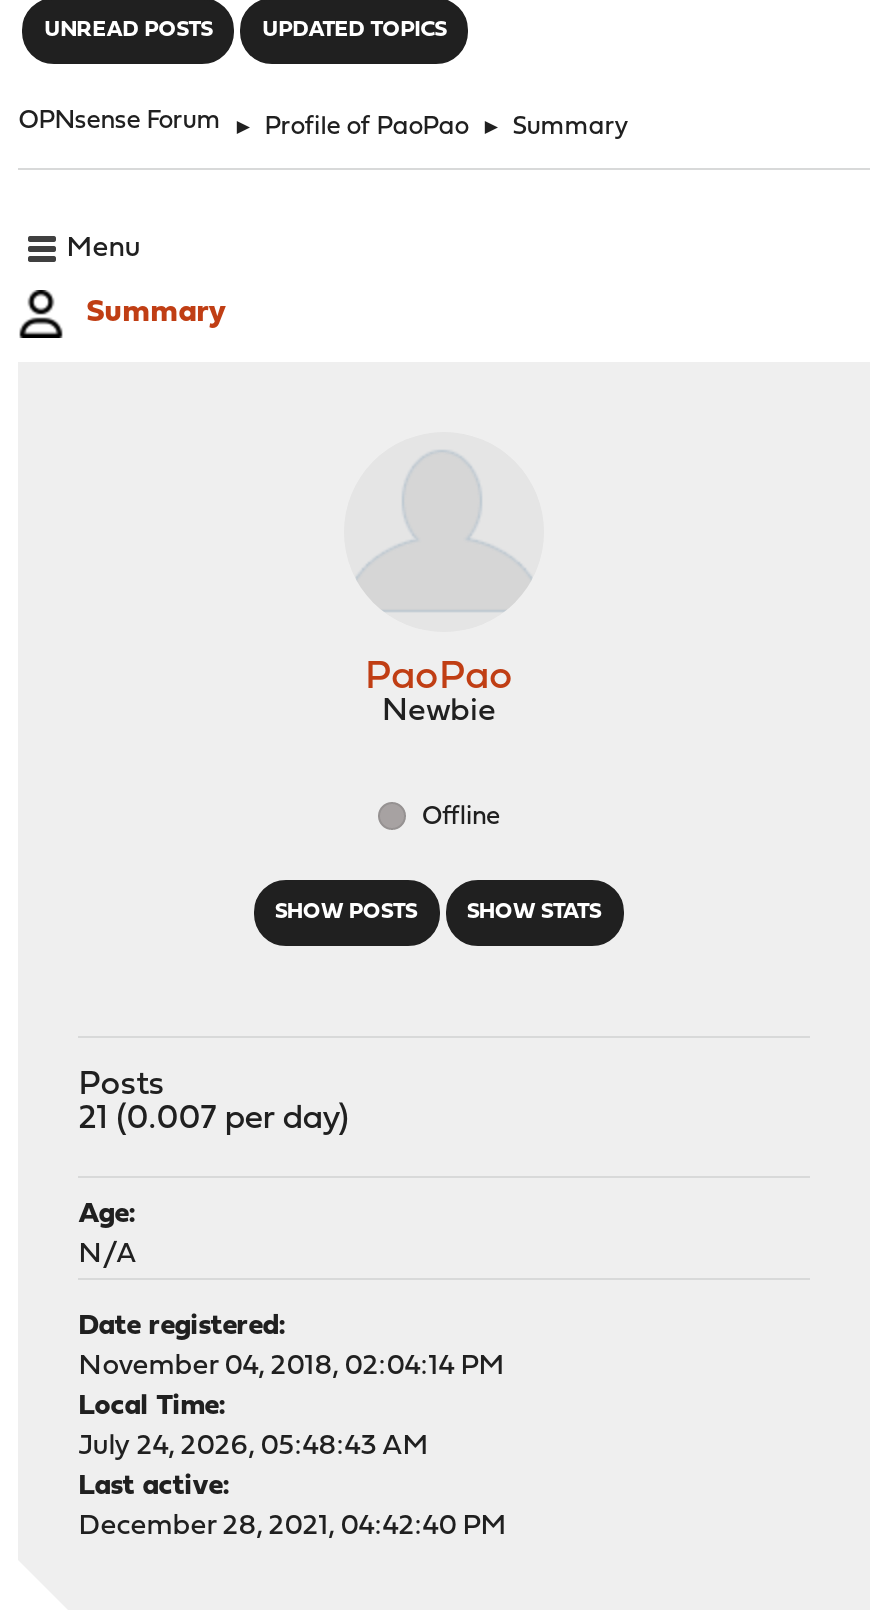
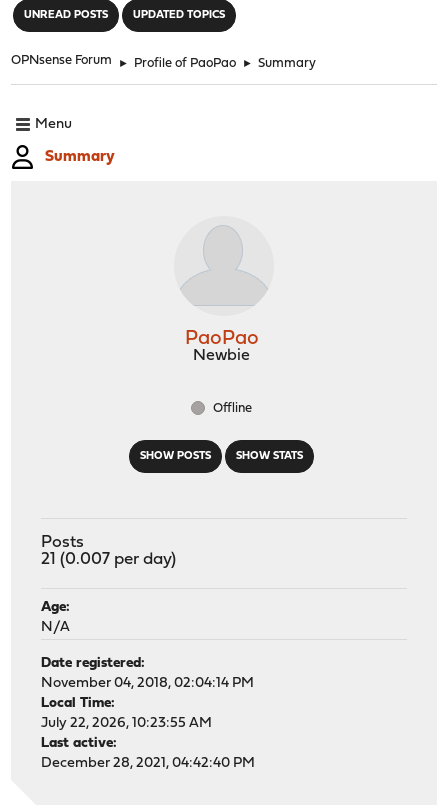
- July 24, 2026, 05:48:43 AM
+ July 22, 2026, 10:23:55 AM
